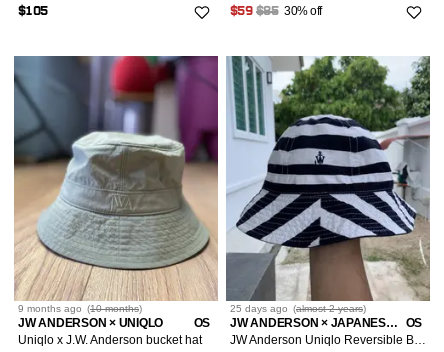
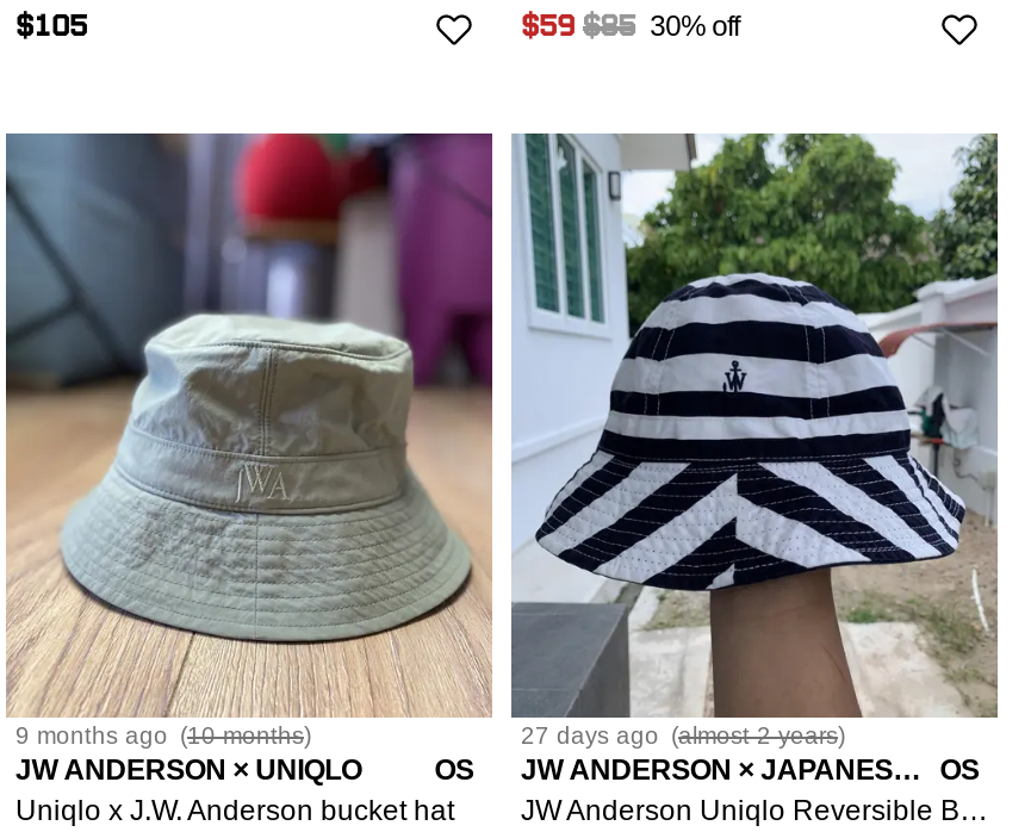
- 25 days ago (almost 2 years)
+ 27 days ago (almost 2 years)
